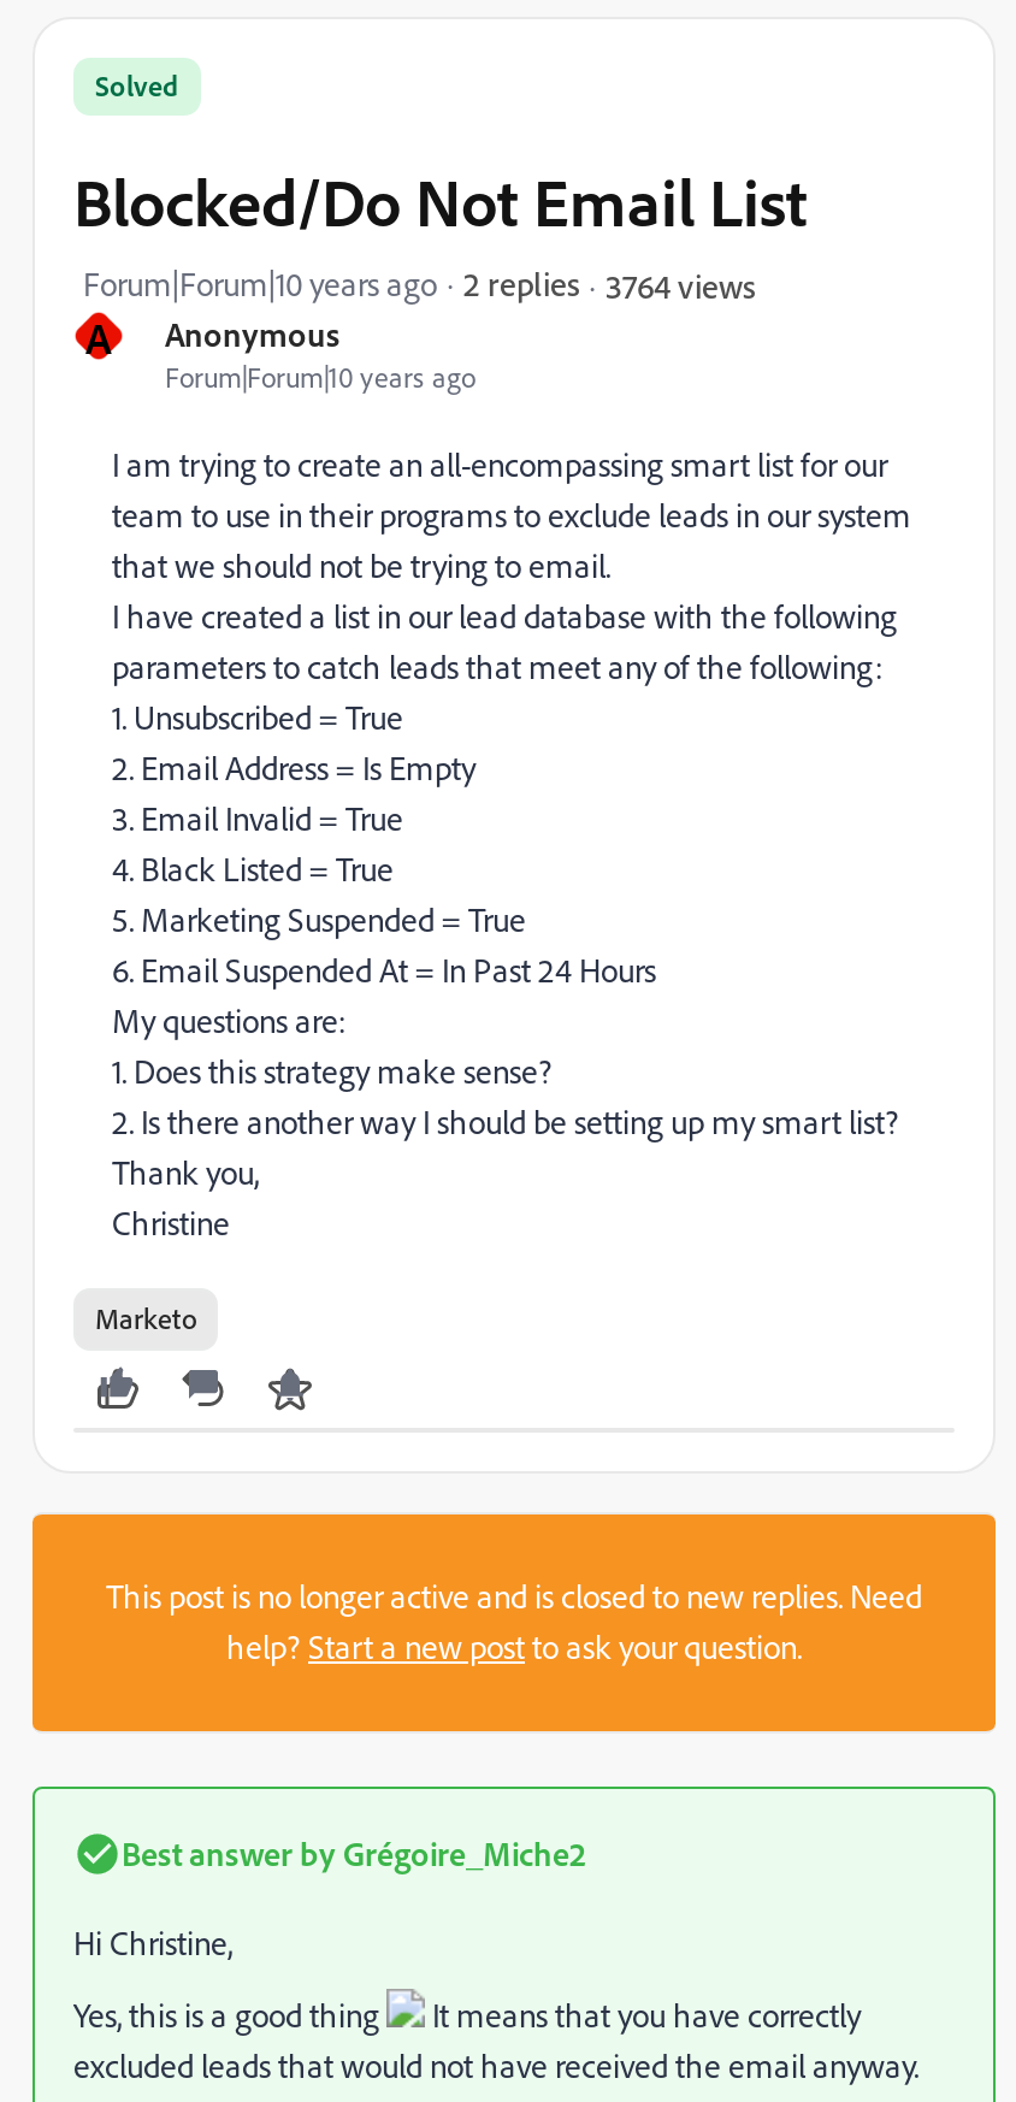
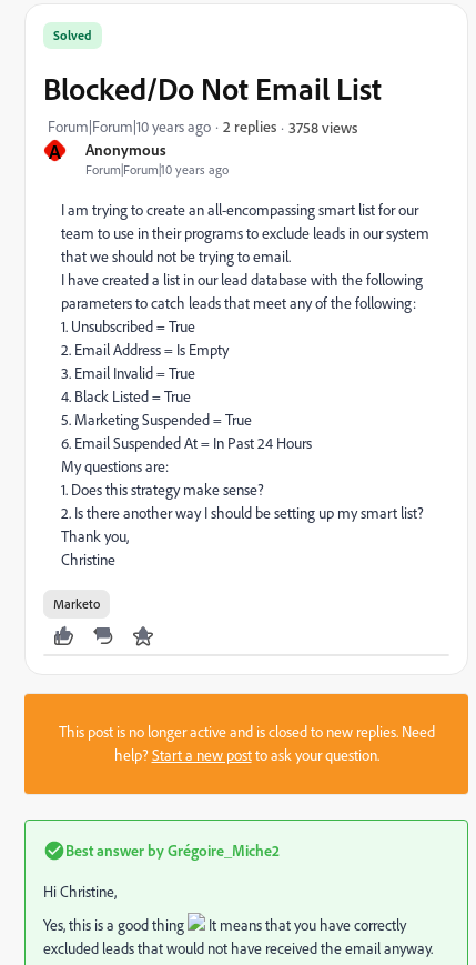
- 3764 views
+ 3758 views
